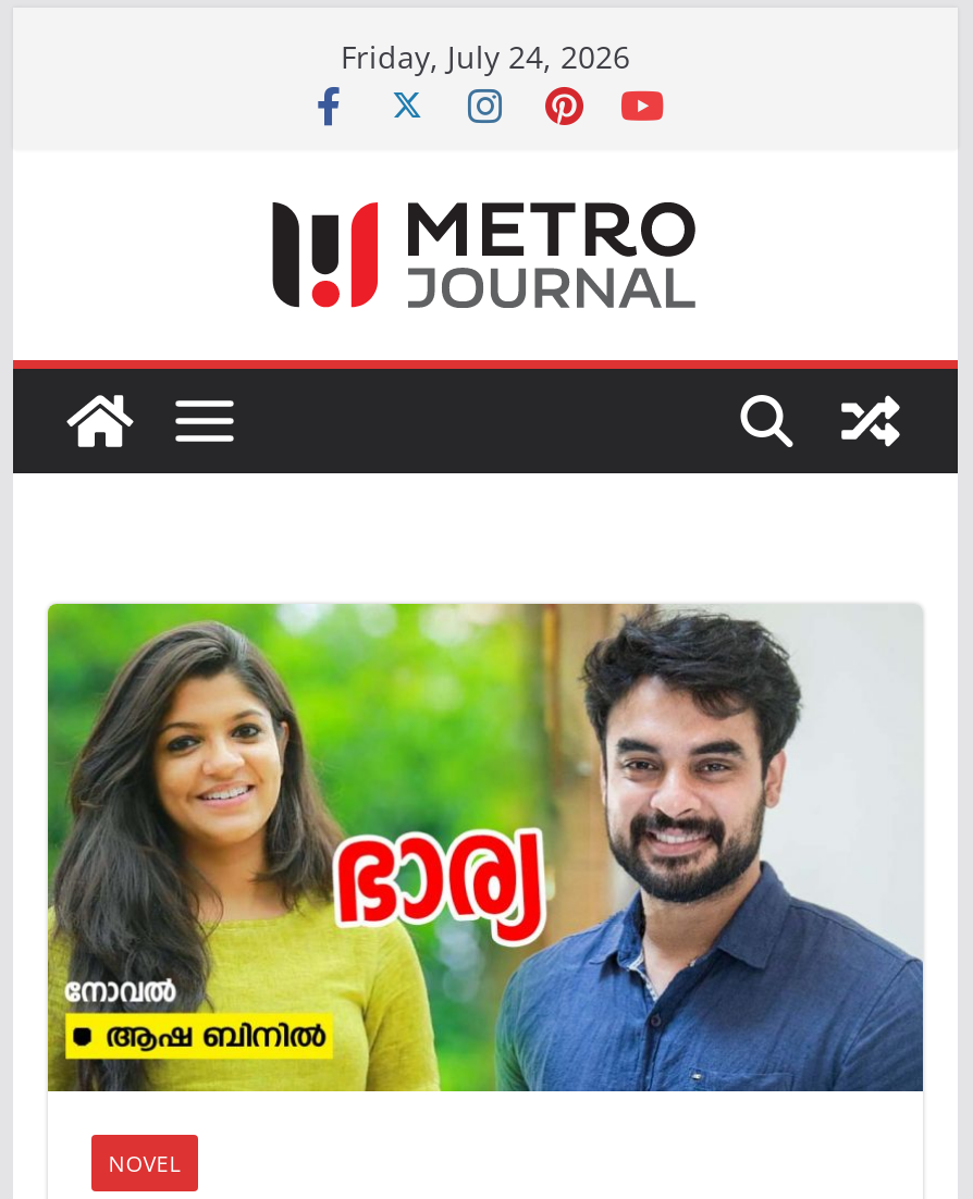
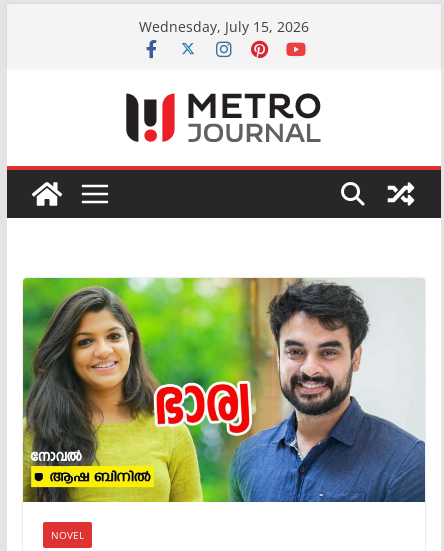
- Friday, July 24, 2026
+ Wednesday, July 15, 2026
